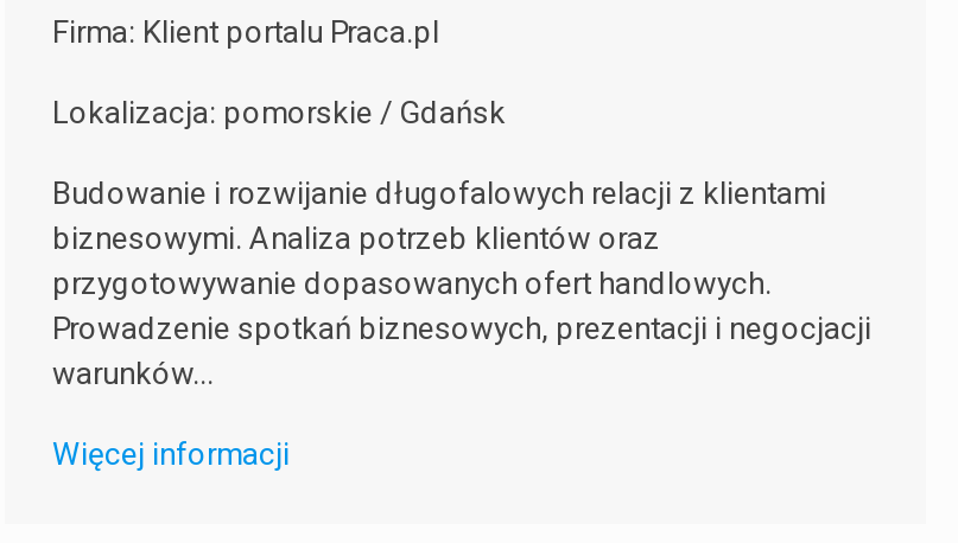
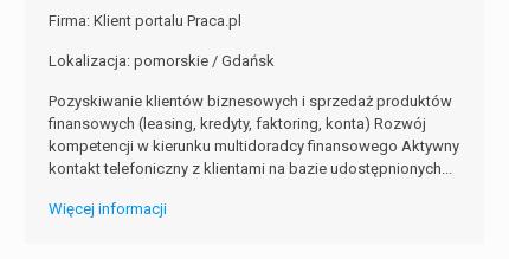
- Budowanie i rozwijanie długofalowych relacji z klientami
- biznesowymi. Analiza potrzeb klientów oraz
- przygotowywanie dopasowanych ofert handlowych.
- Prowadzenie spotkań biznesowych, prezentacji i negocjacji
- warunków...
+ Pozyskiwanie klientów biznesowych i sprzedaż produktów
+ finansowych (leasing, kredyty, faktoring, konta) Rozwój
+ kompetencji w kierunku multidoradcy finansowego Aktywny
+ kontakt telefoniczny z klientami na bazie udostępnionych...
